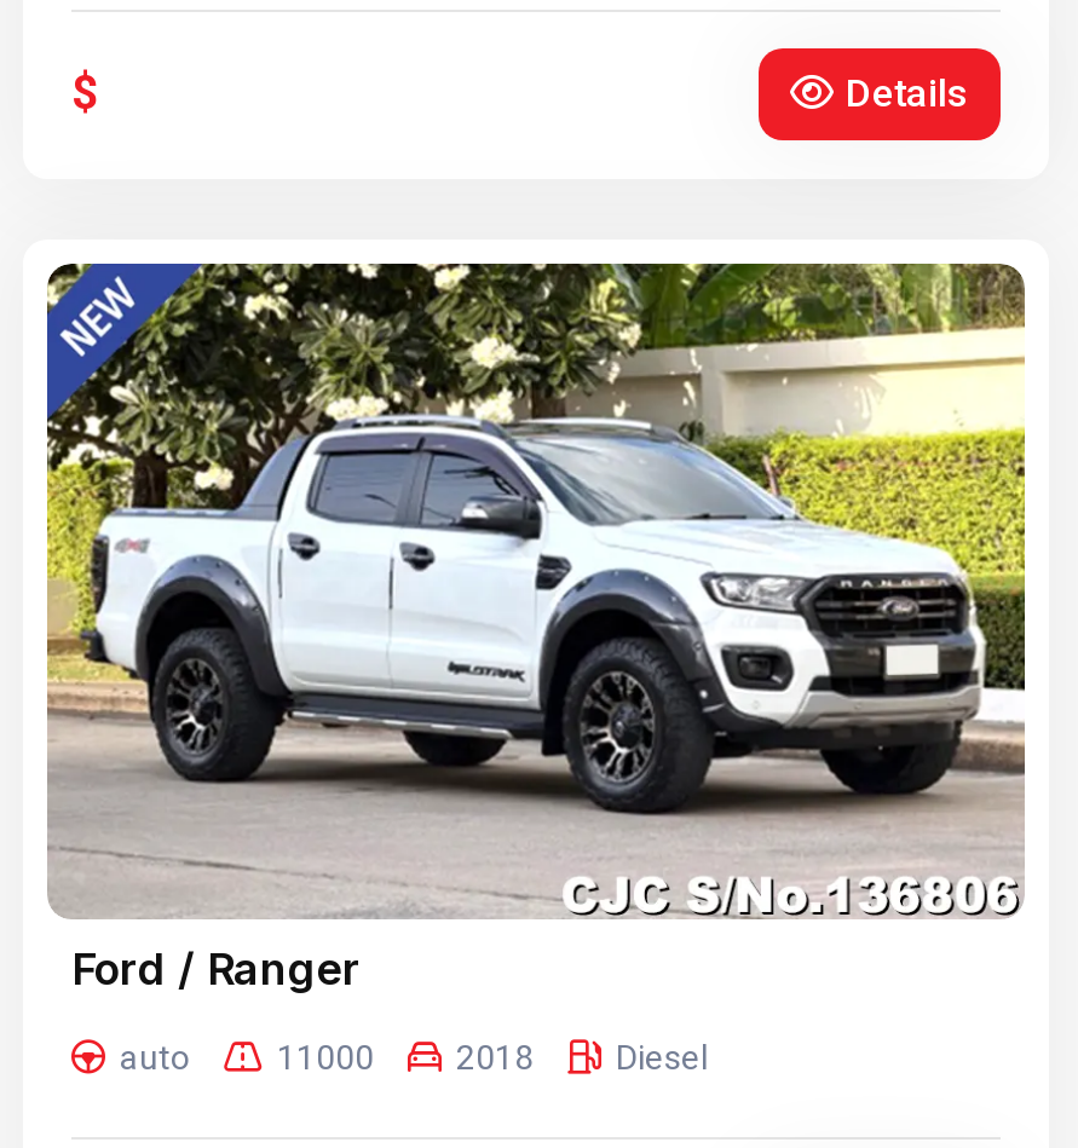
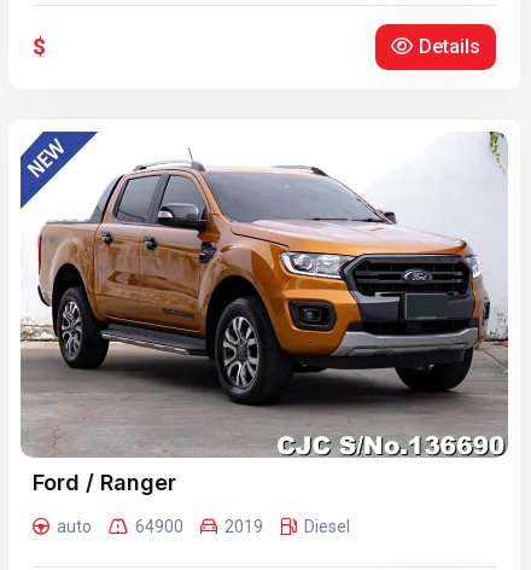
- [image]
+ [image]

- 11000
+ 64900

- 2018
+ 2019
